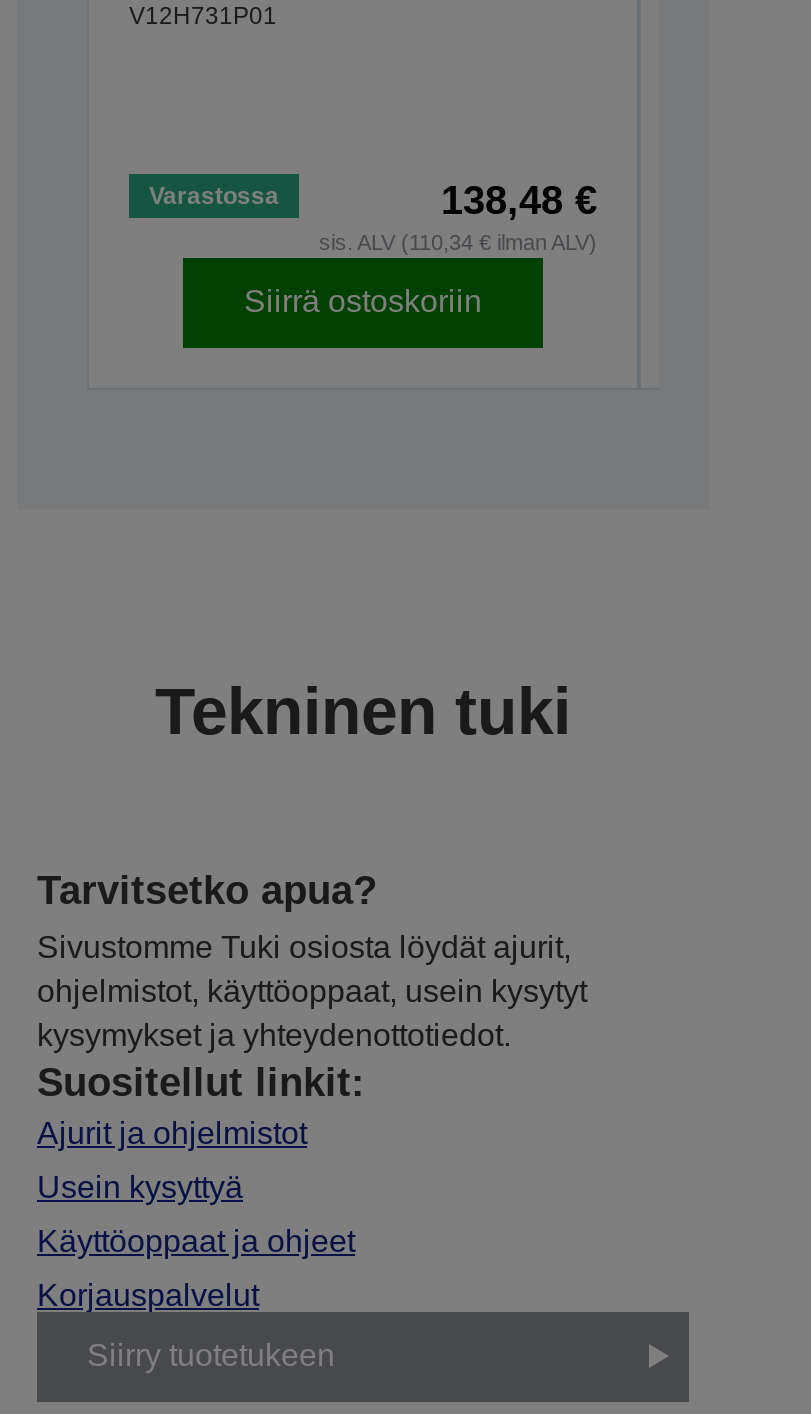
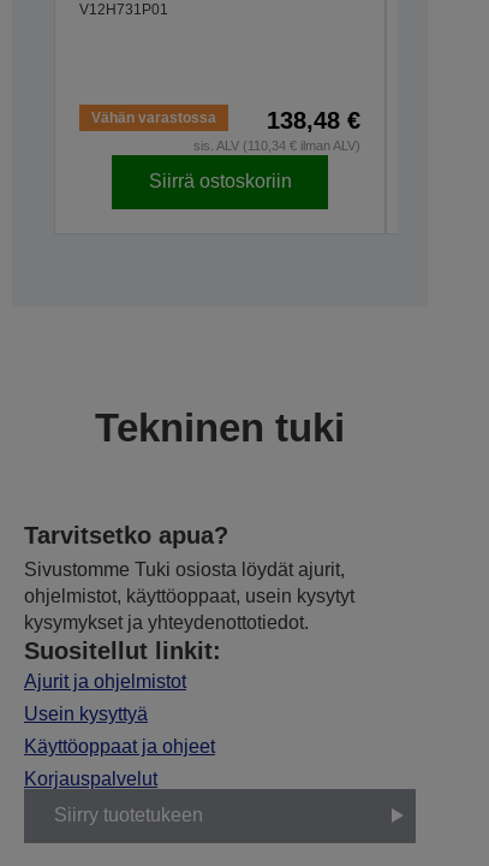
- Varastossa
+ Vähän varastossa
